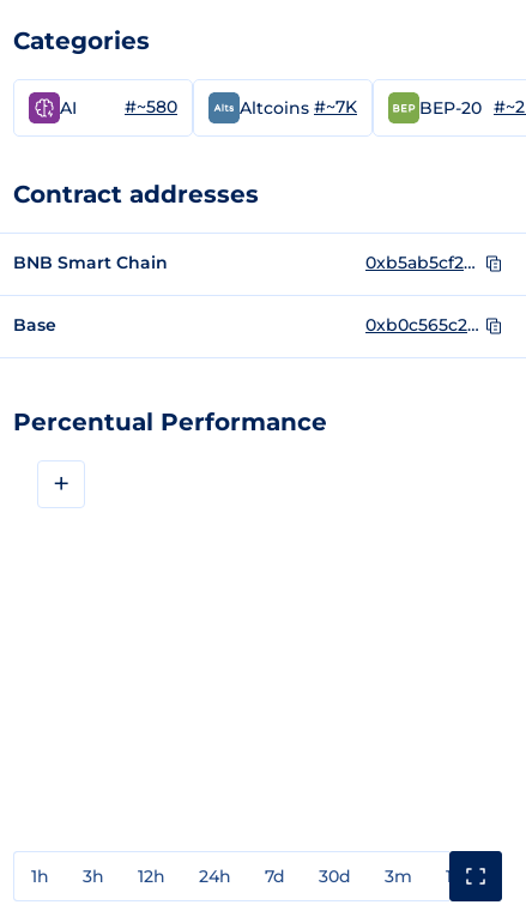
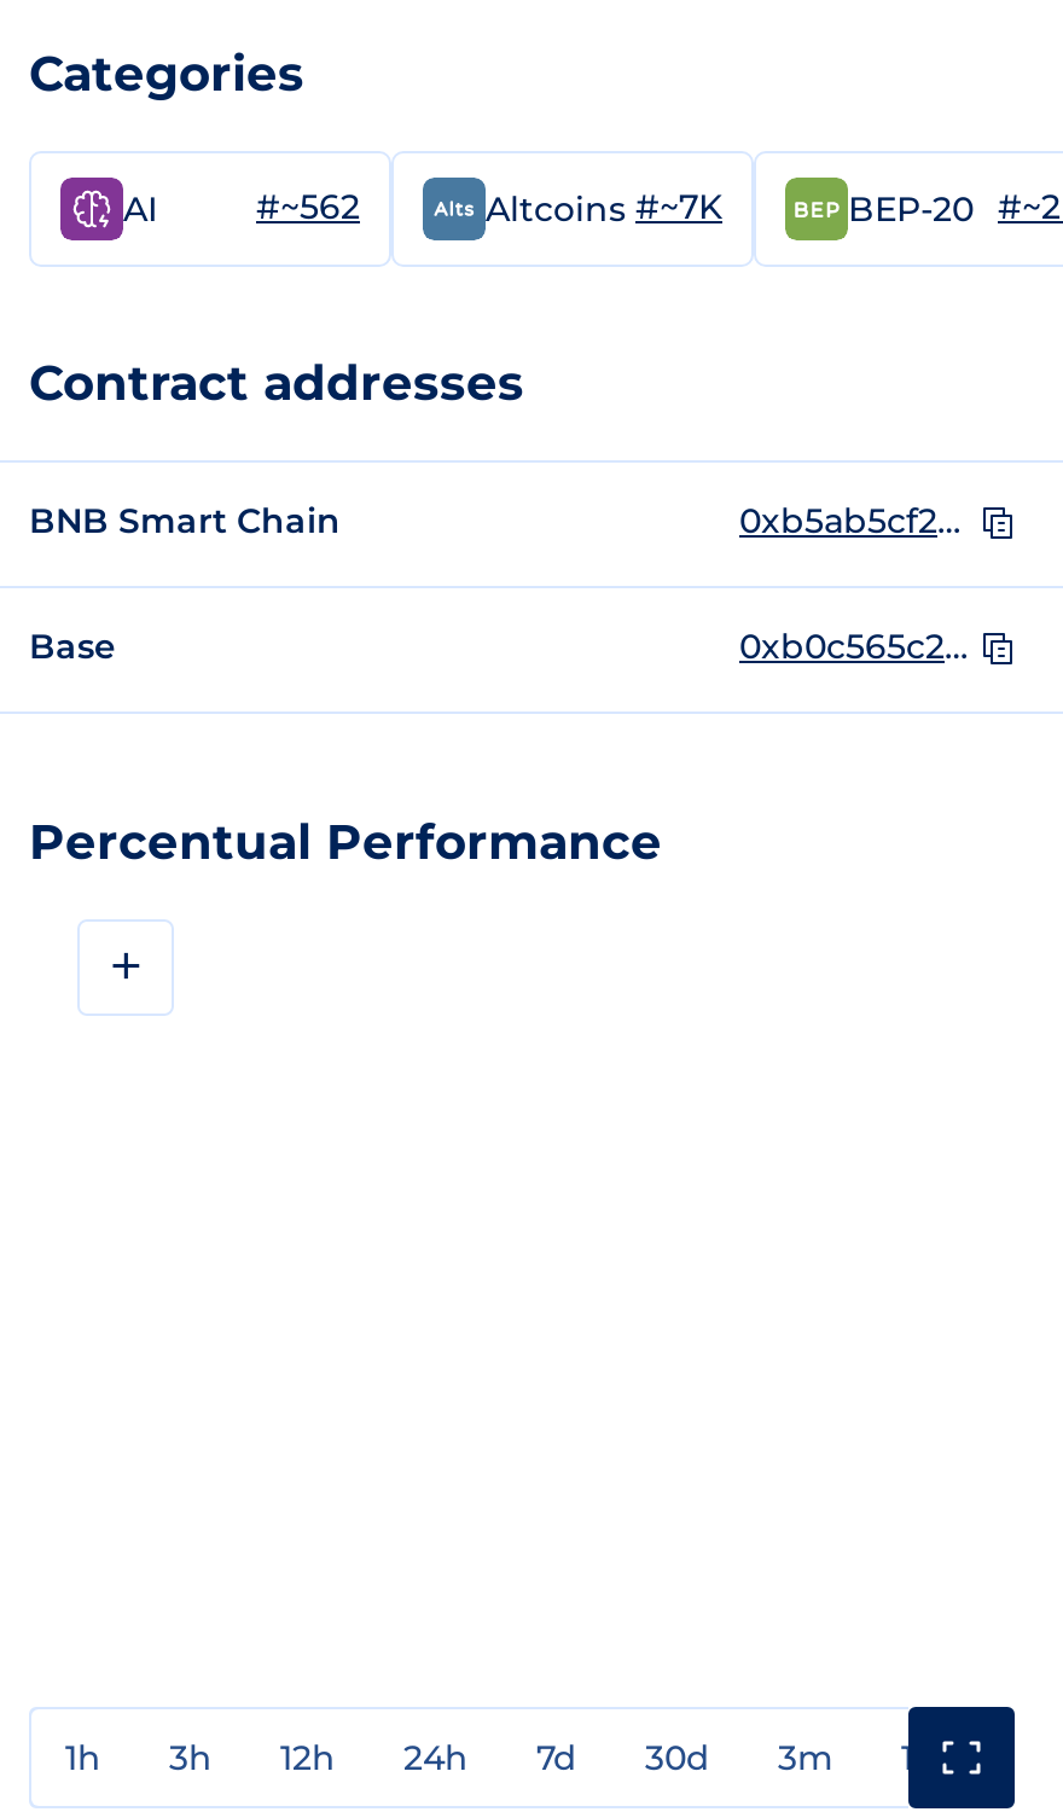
- #~580
+ #~562
